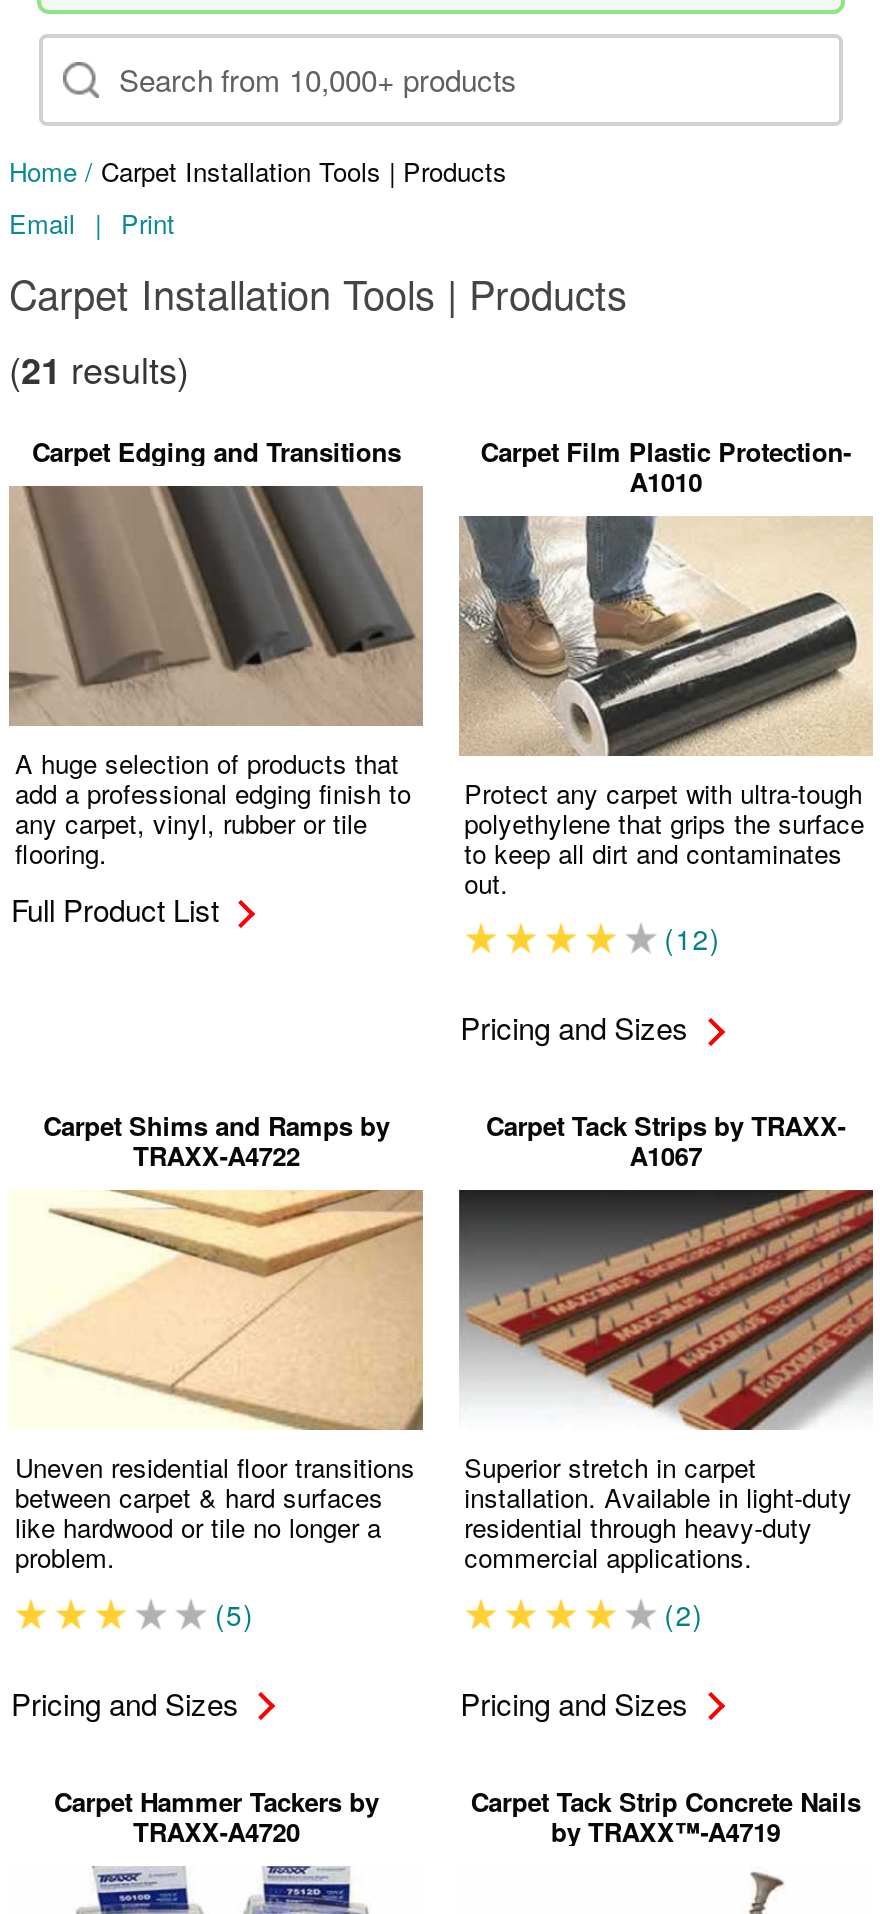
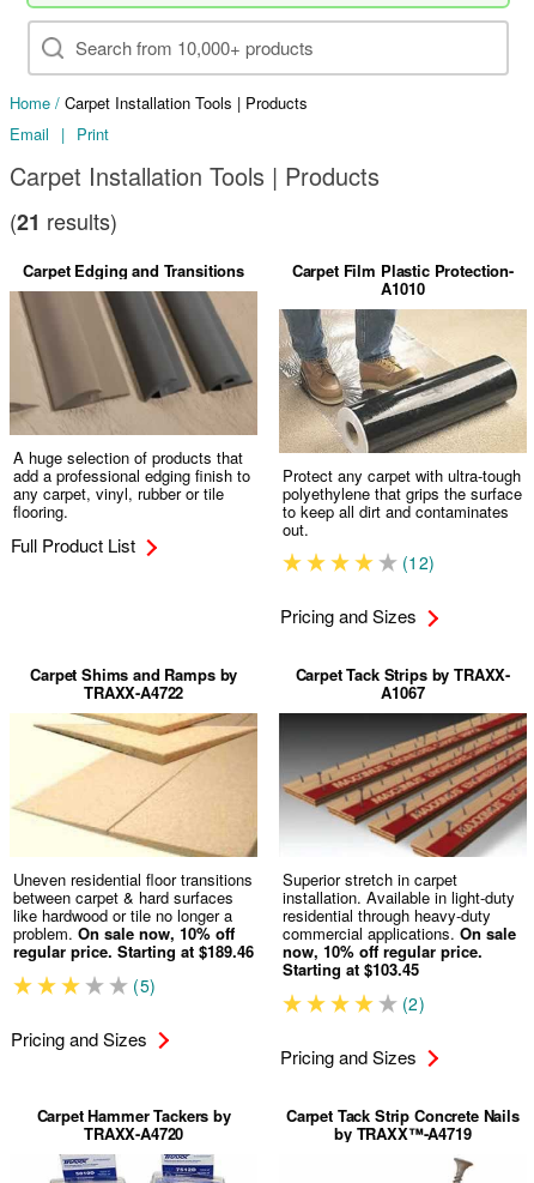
- problem.
+ problem.On sale now, 10% off
+ regular price. Starting at $189.46

- commercial applications.
+ commercial applications. On sale
+ now, 10% off regular price.
+ Starting at $103.45
